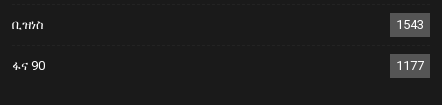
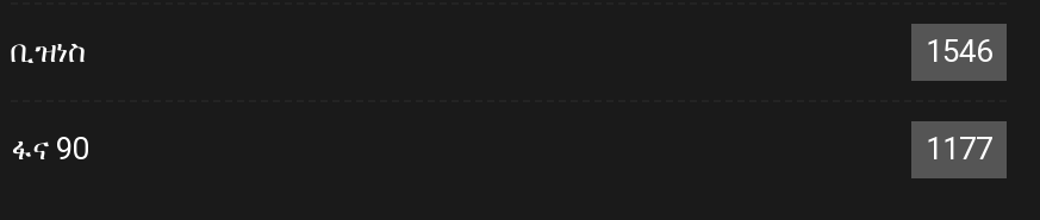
- 1543
+ 1546
